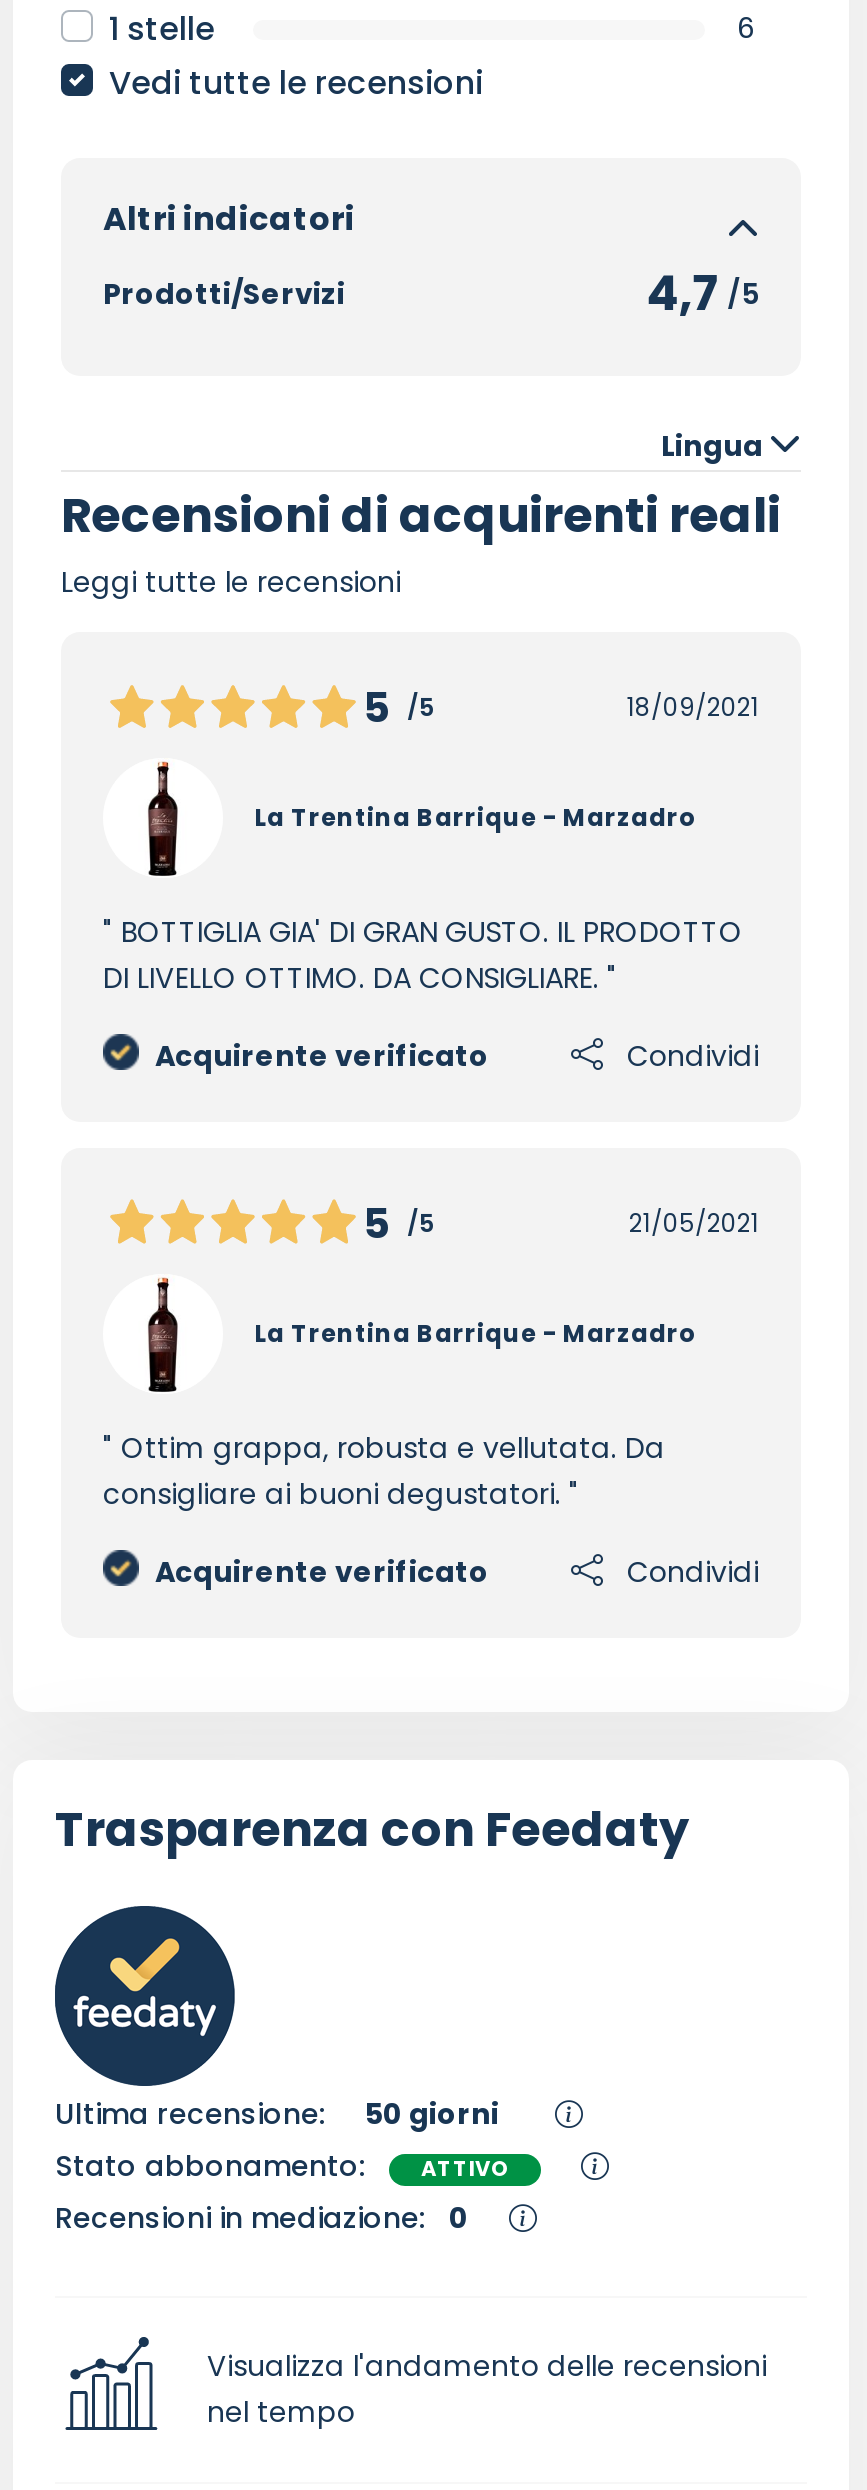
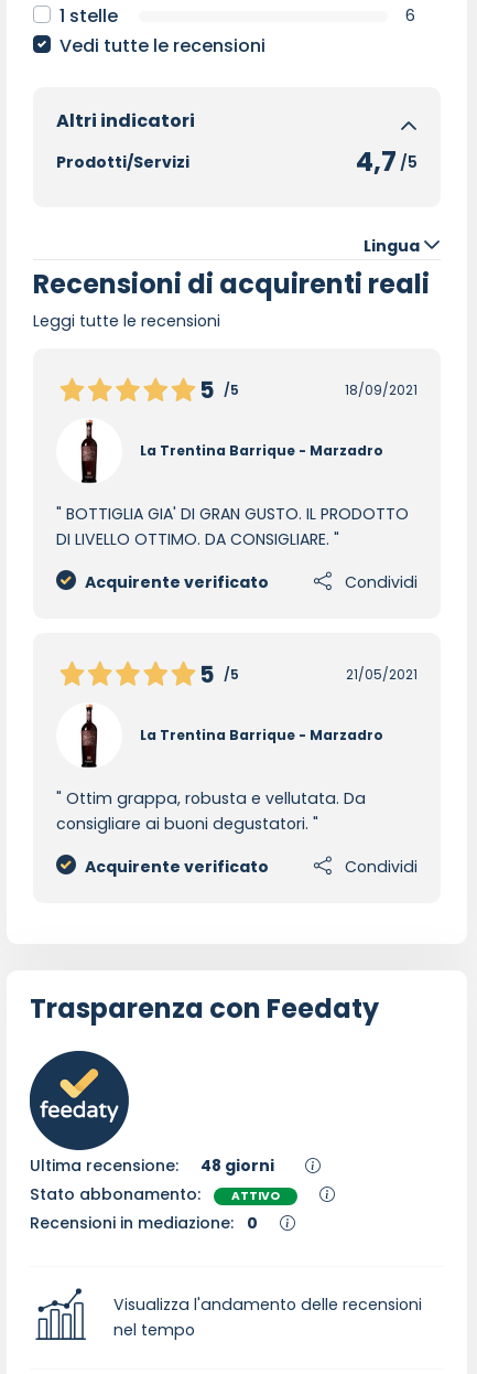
- Ultima recensione: 50 giorni
+ Ultima recensione: 48 giorni
